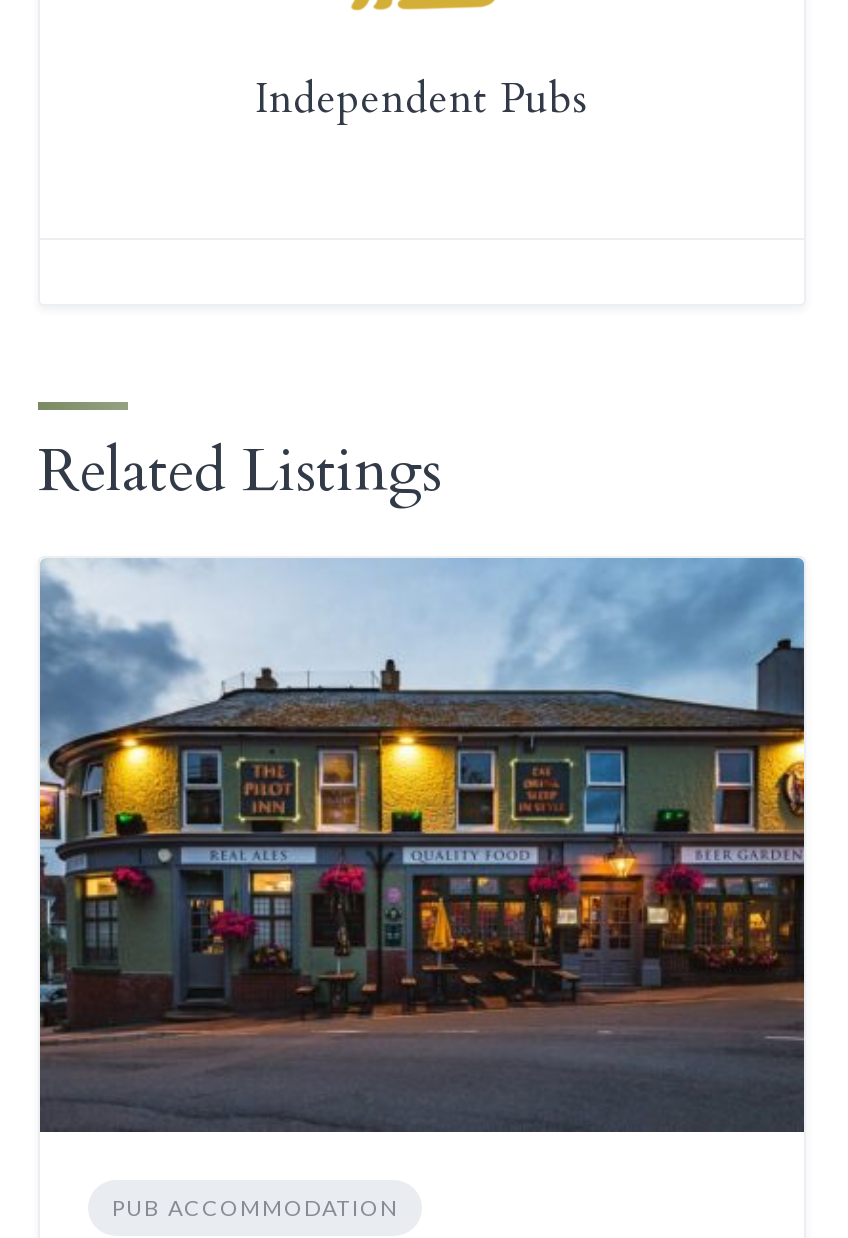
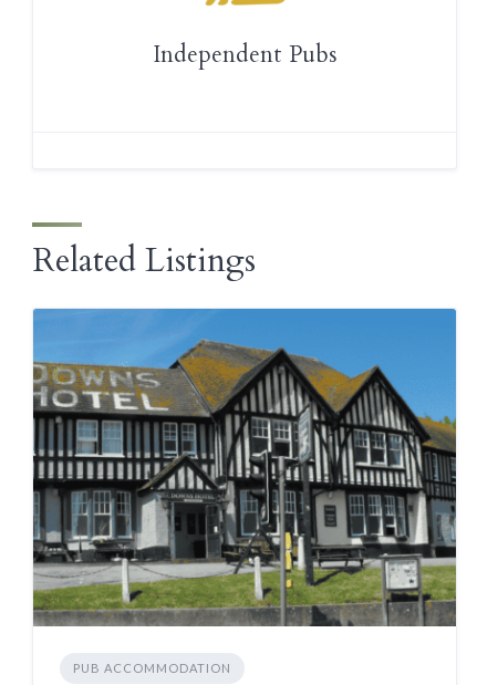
- [image]
+ [image]
